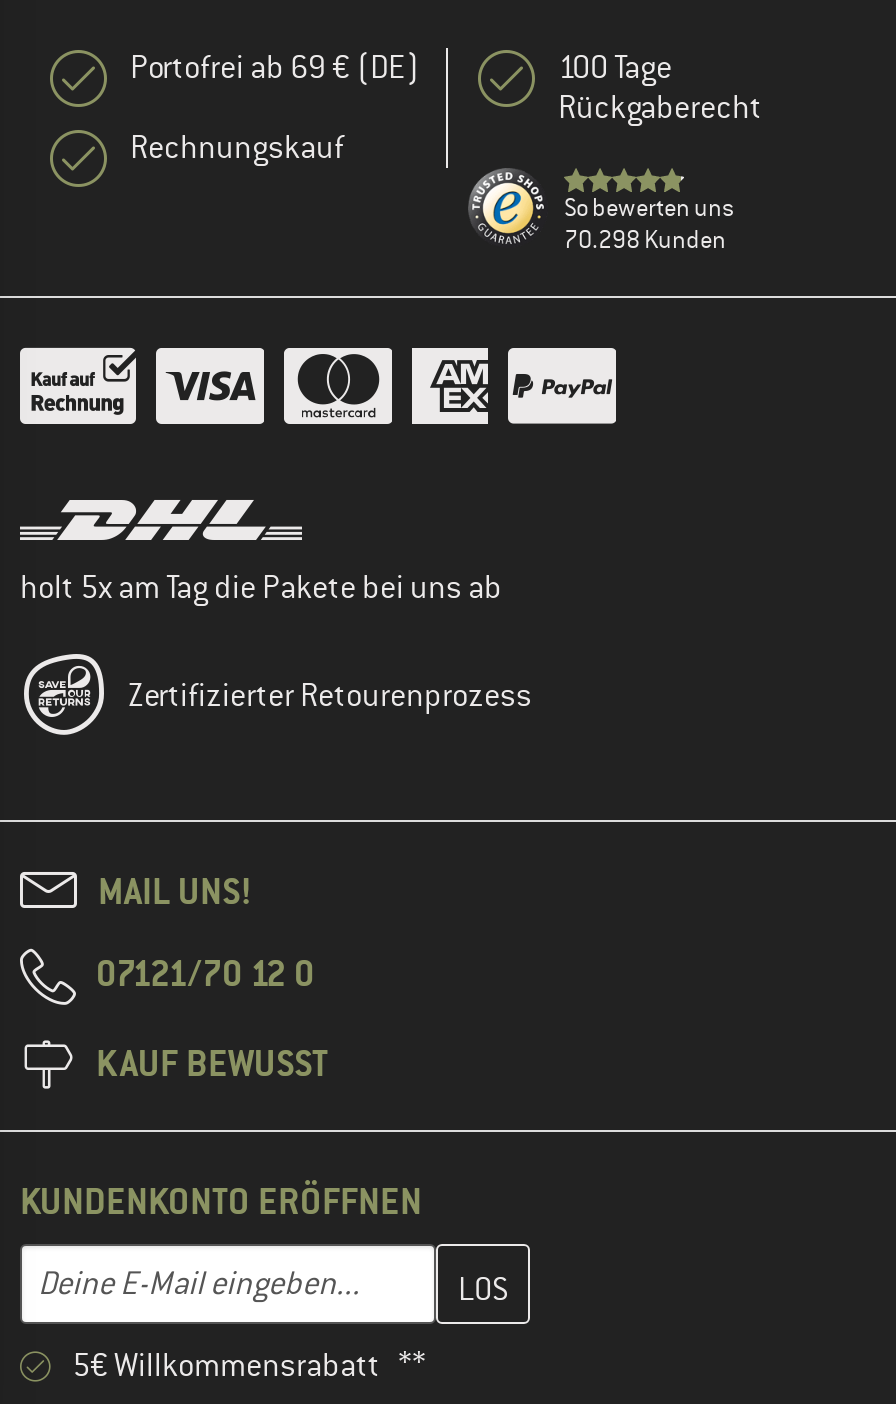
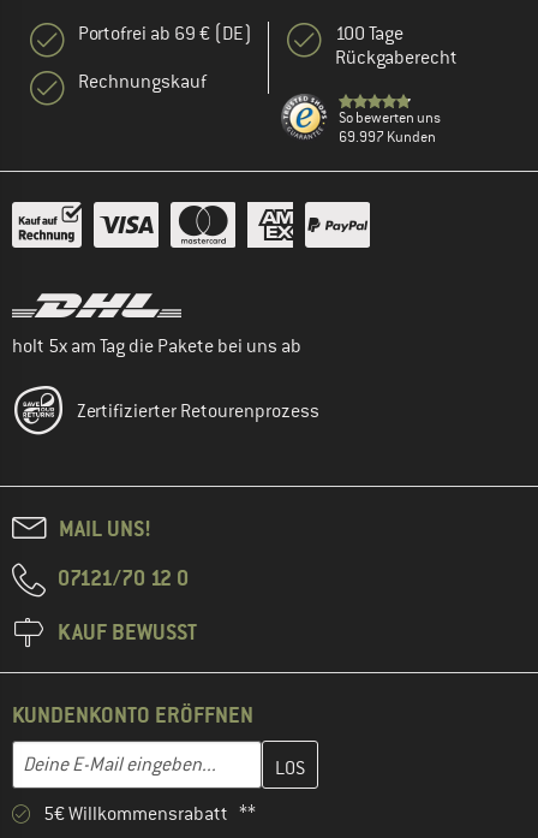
- 70.298 Kunden
+ 69.997 Kunden
